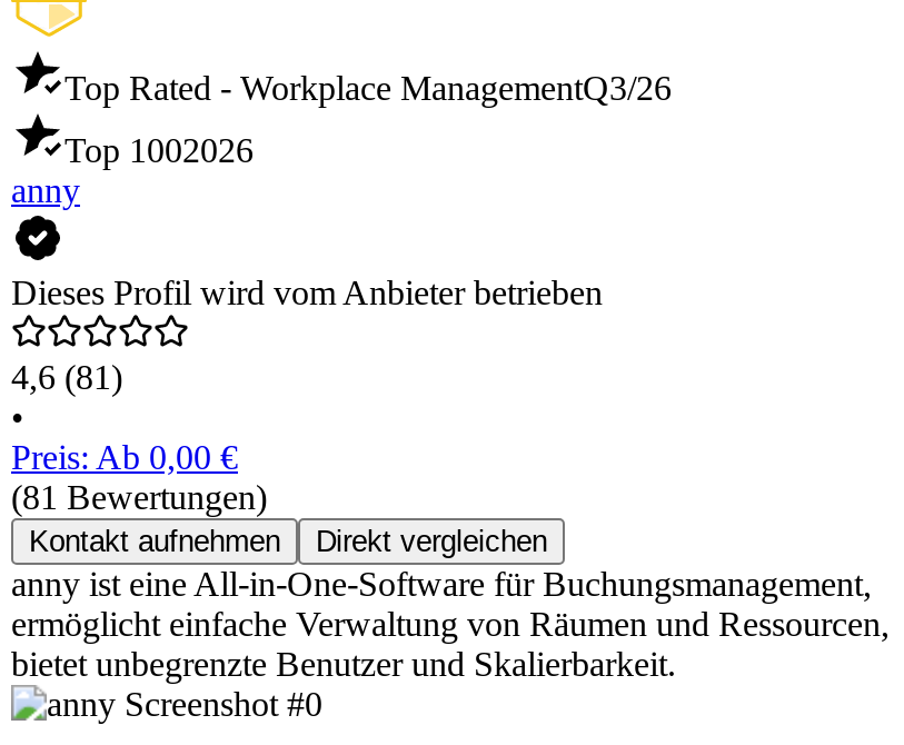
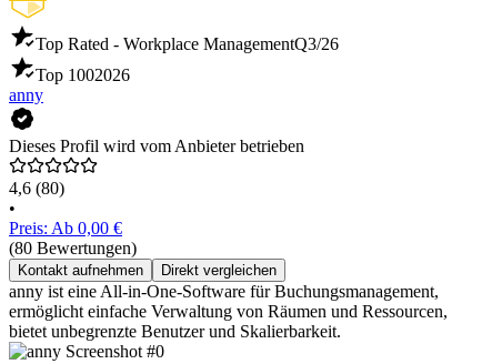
- 4,6 (81)
+ 4,6 (80)

- (81 Bewertungen)
+ (80 Bewertungen)
